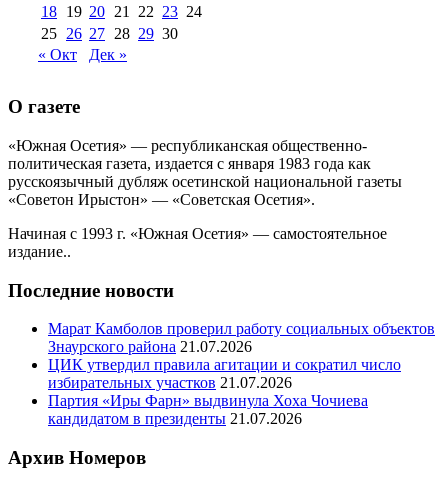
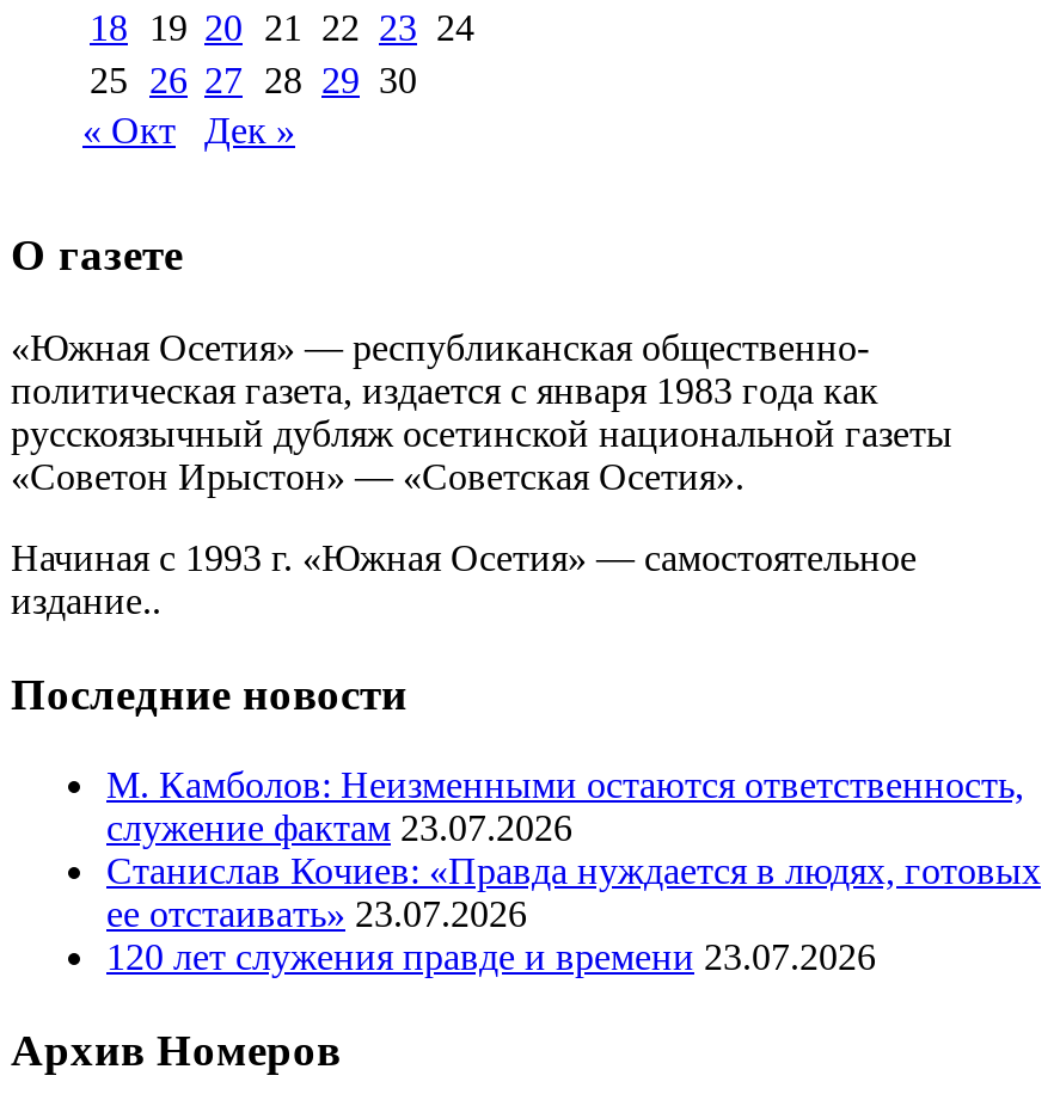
- Марат Камболов проверил работу социальных объектов
- Знаурского района 21.07.2026
- ЦИК утвердил правила агитации и сократил число
- избирательных участков 21.07.2026
- Партия «Иры Фарн» выдвинула Хоха Чочиева
- кандидатом в президенты 21.07.2026
+ М. Камболов: Неизменными остаются ответственность,
+ служение фактам 23.07.2026
+ Станислав Кочиев: «Правда нуждается в людях, готовых
+ ее отстаивать» 23.07.2026
+ 120 лет служения правде и времени 23.07.2026
